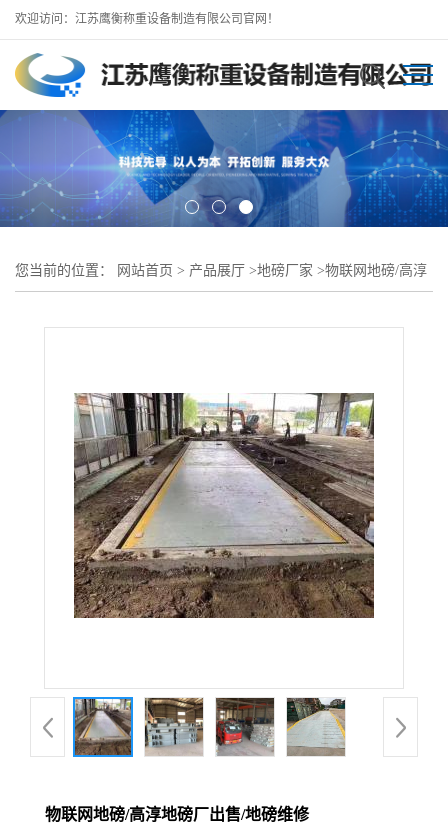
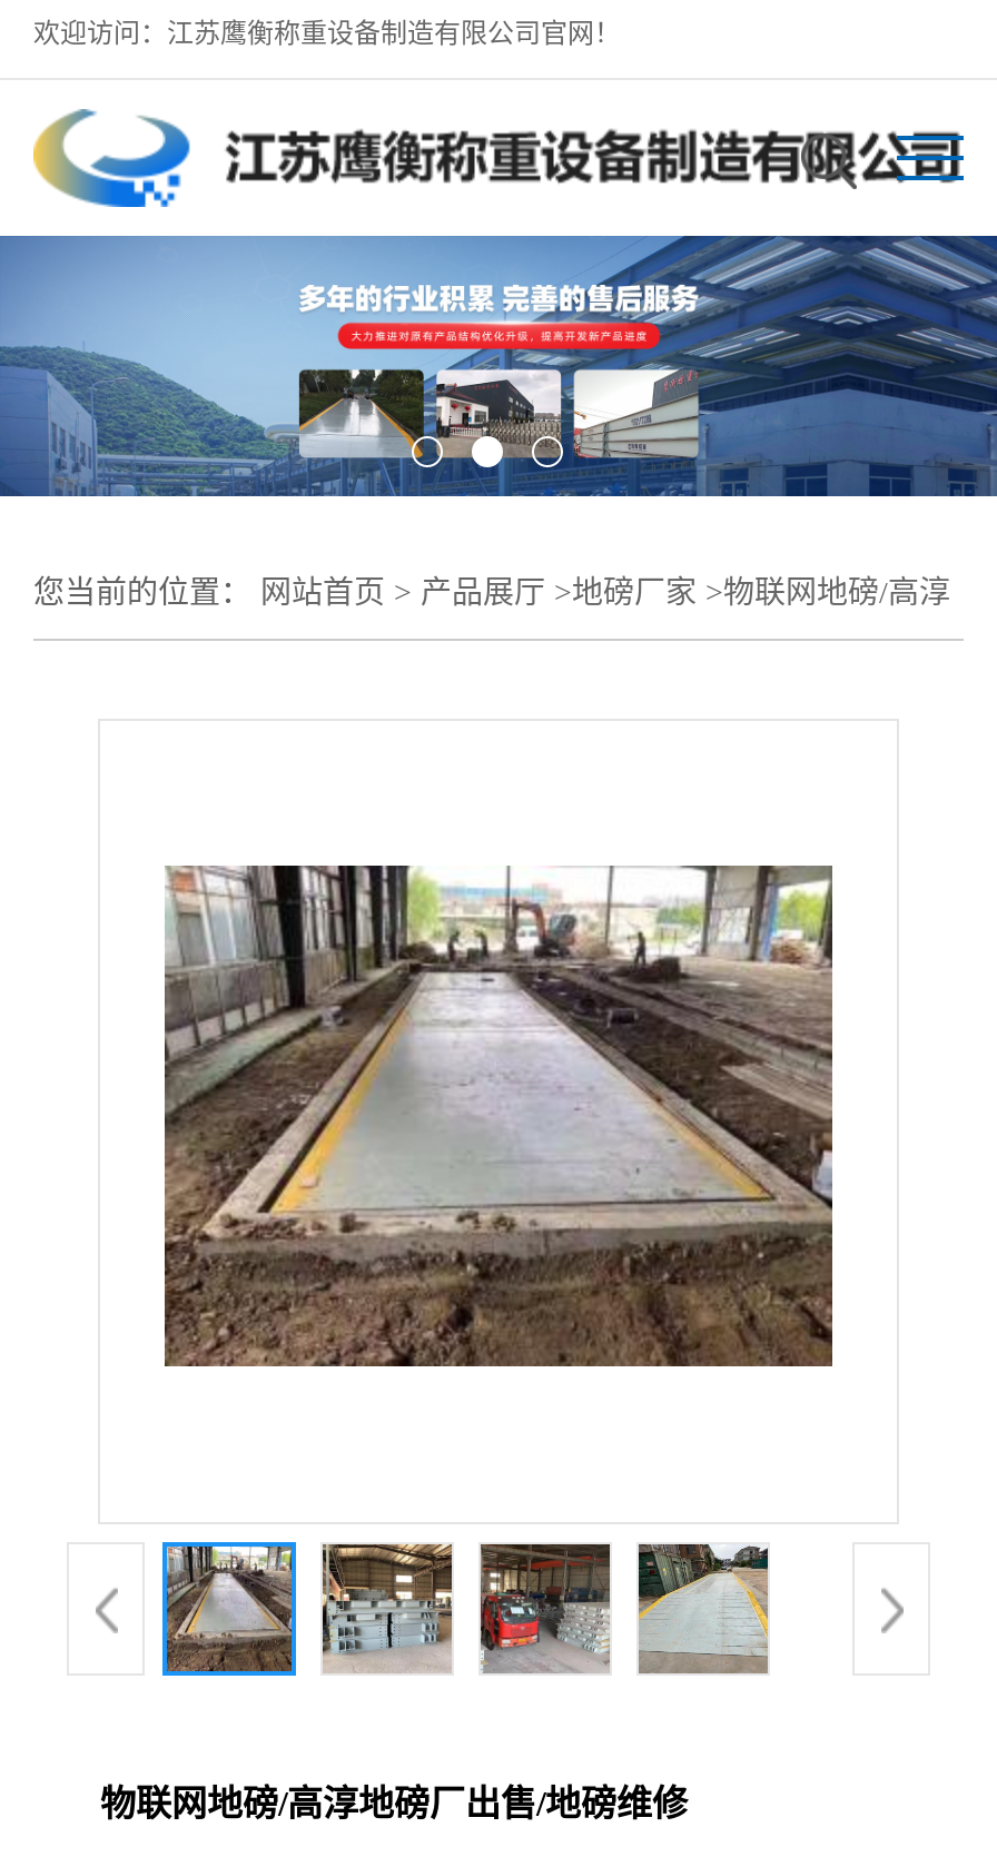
- [image]
+ [image]
